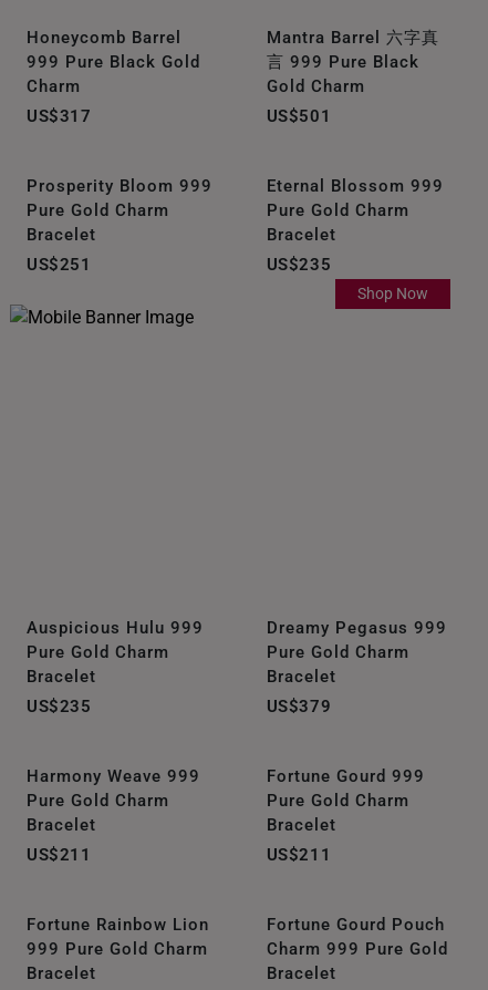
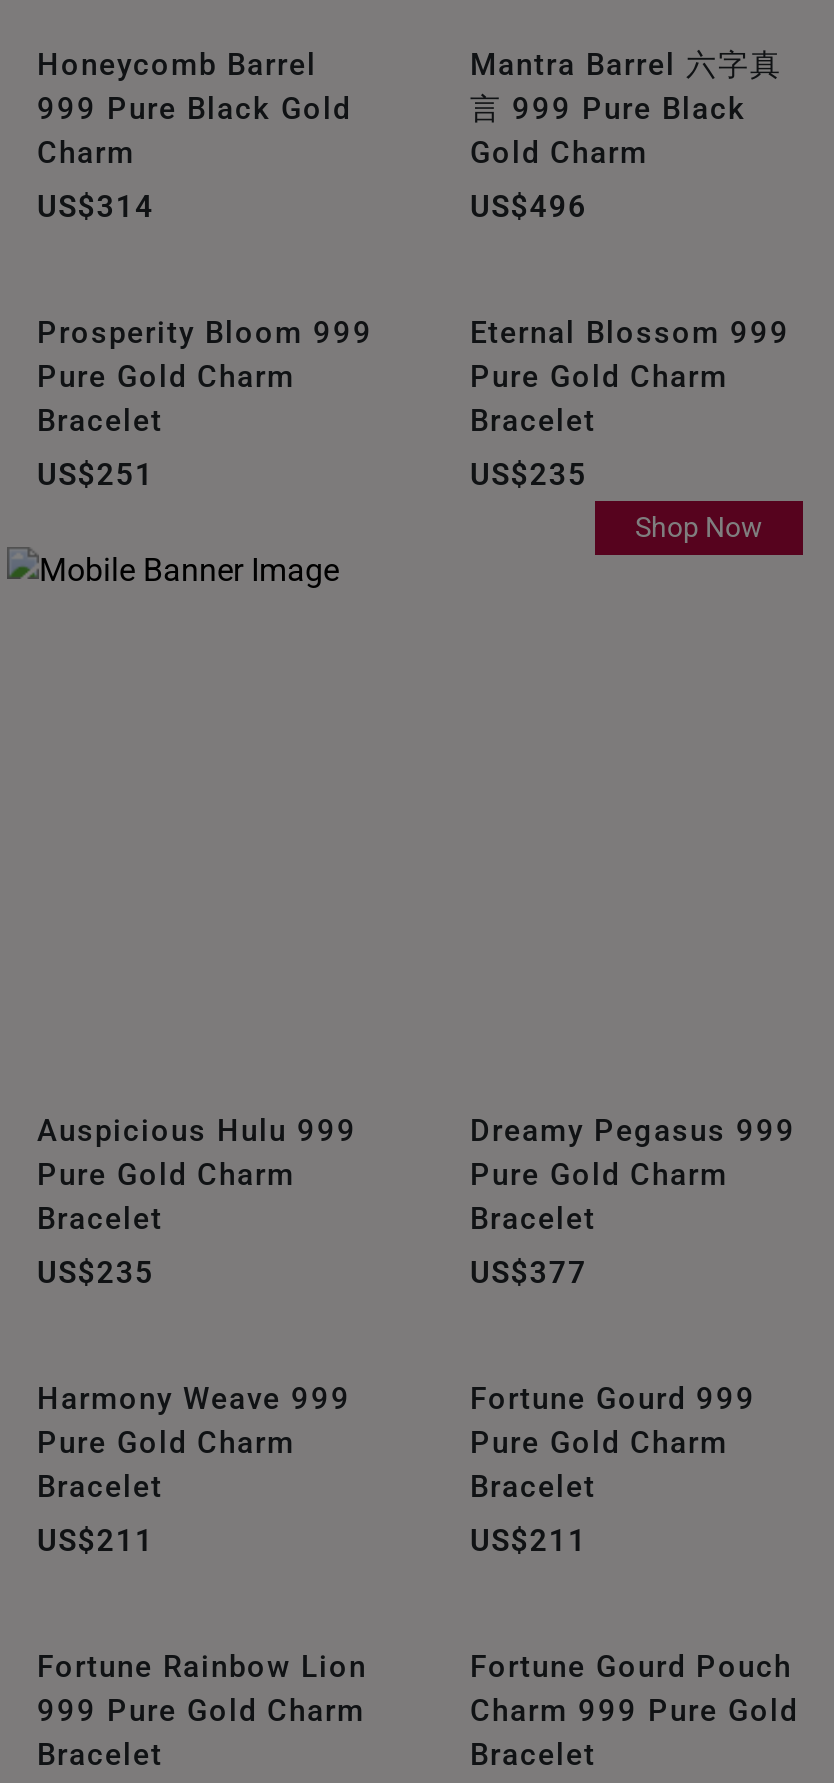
- US$317
+ US$314

- US$501
+ US$496

- US$379
+ US$377
